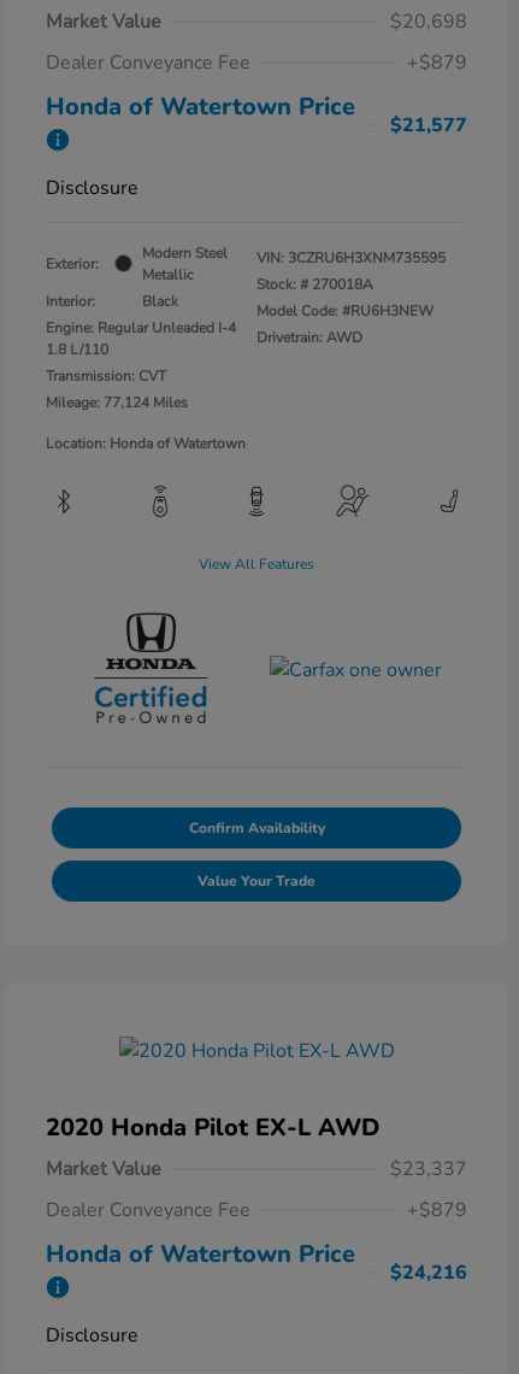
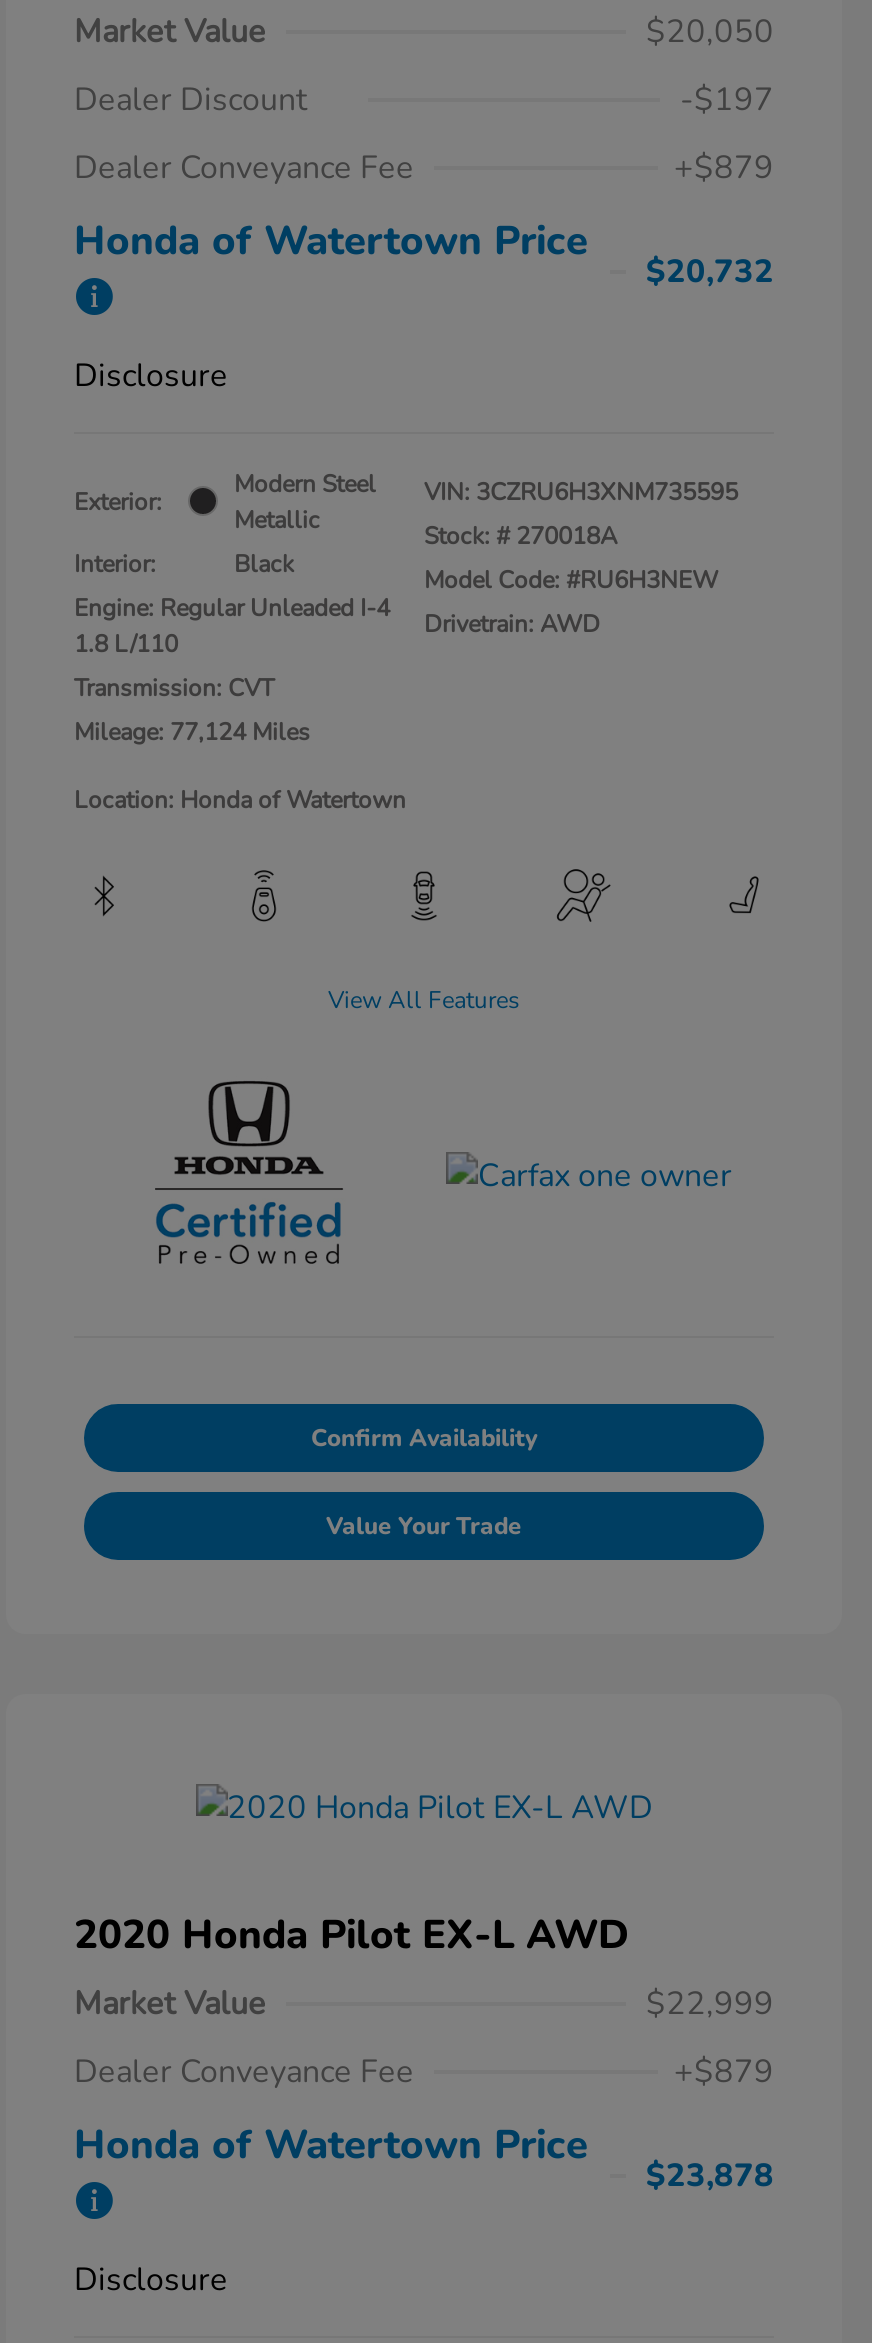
- $20,698
+ $20,050
+ Dealer Discount
+ -$197

- $21,577
+ $20,732

- $23,337
+ $22,999

- $24,216
+ $23,878
